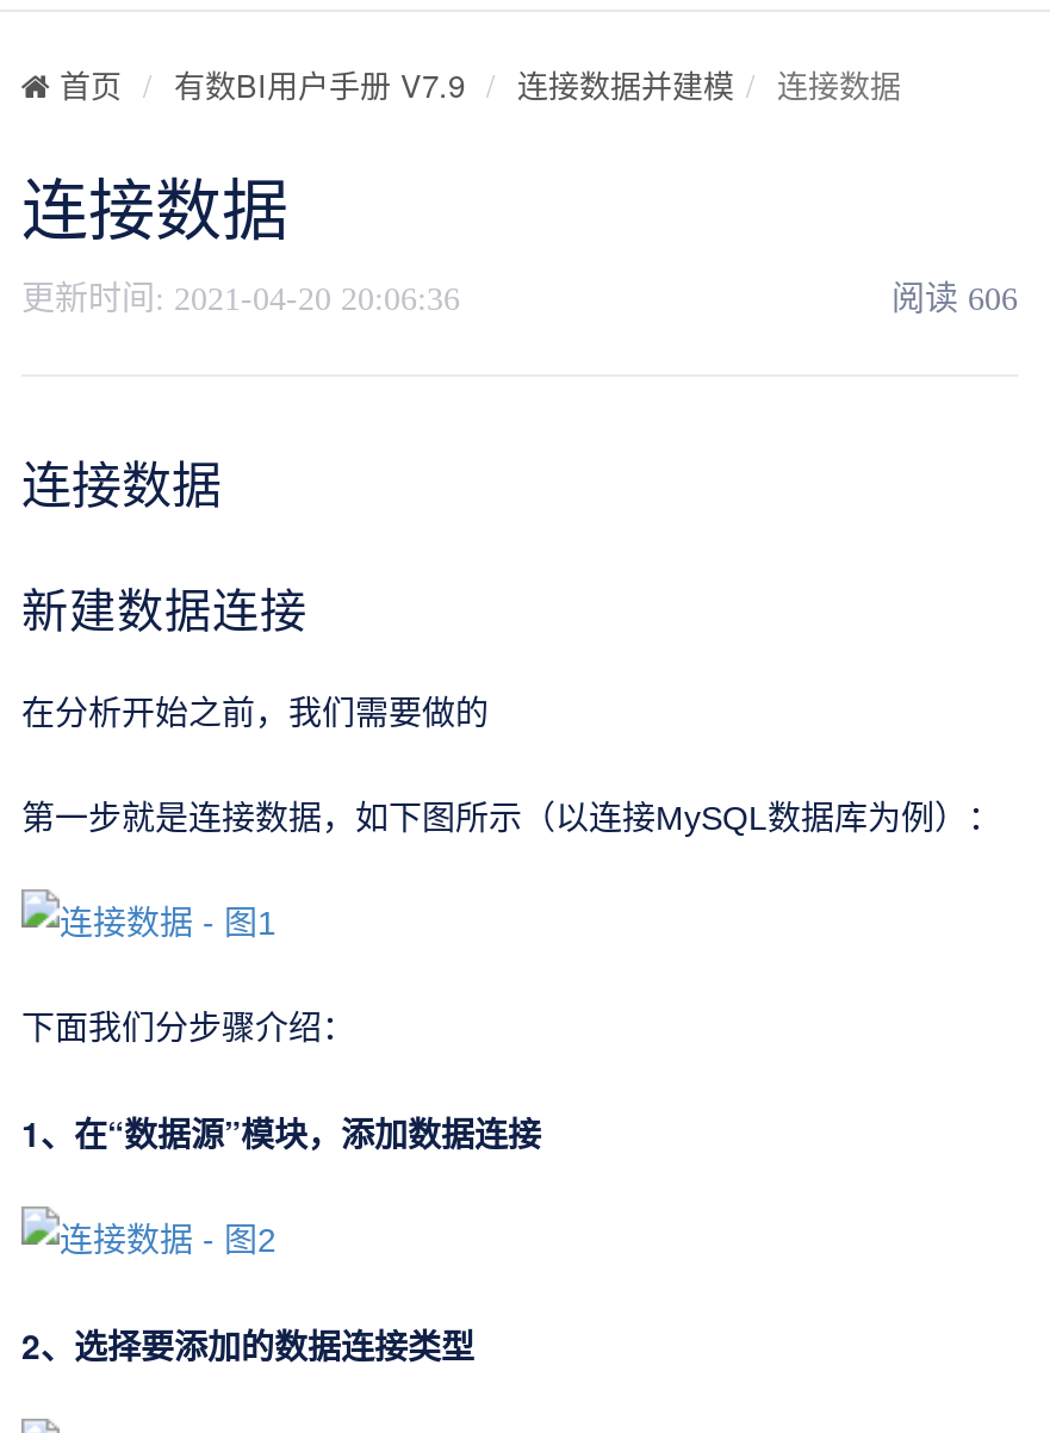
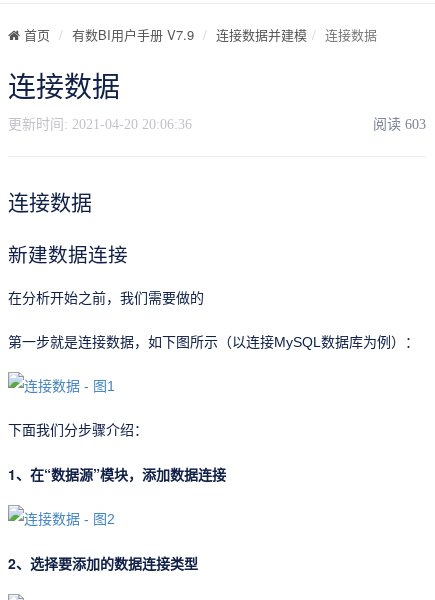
- 阅读606
+ 阅读603
